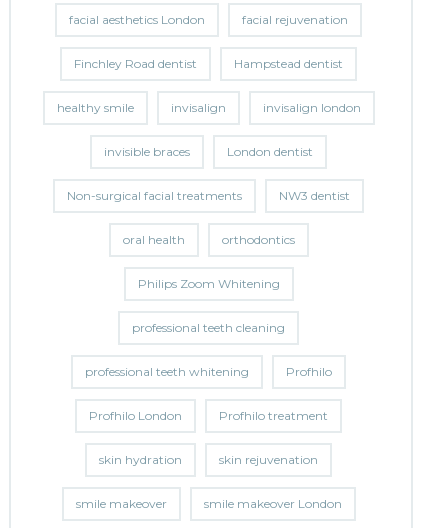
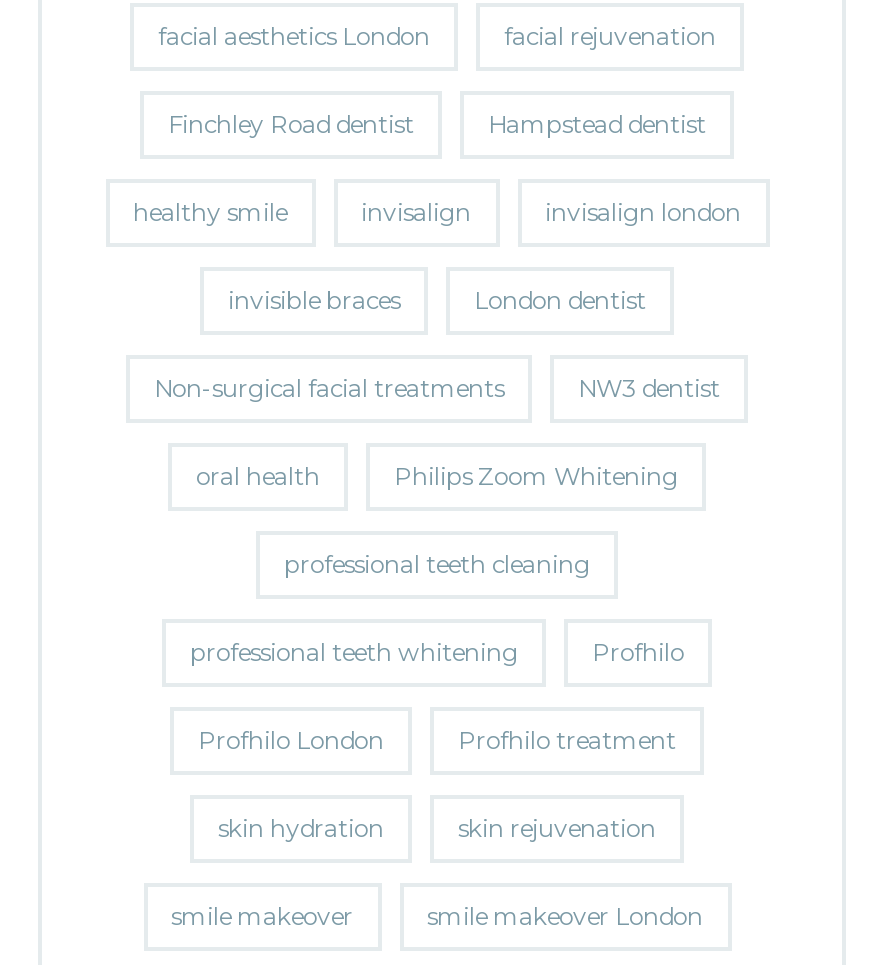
- orthodontics
